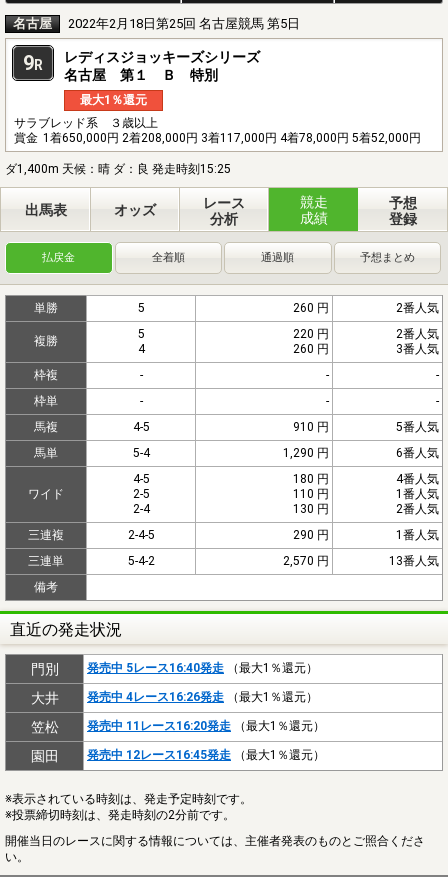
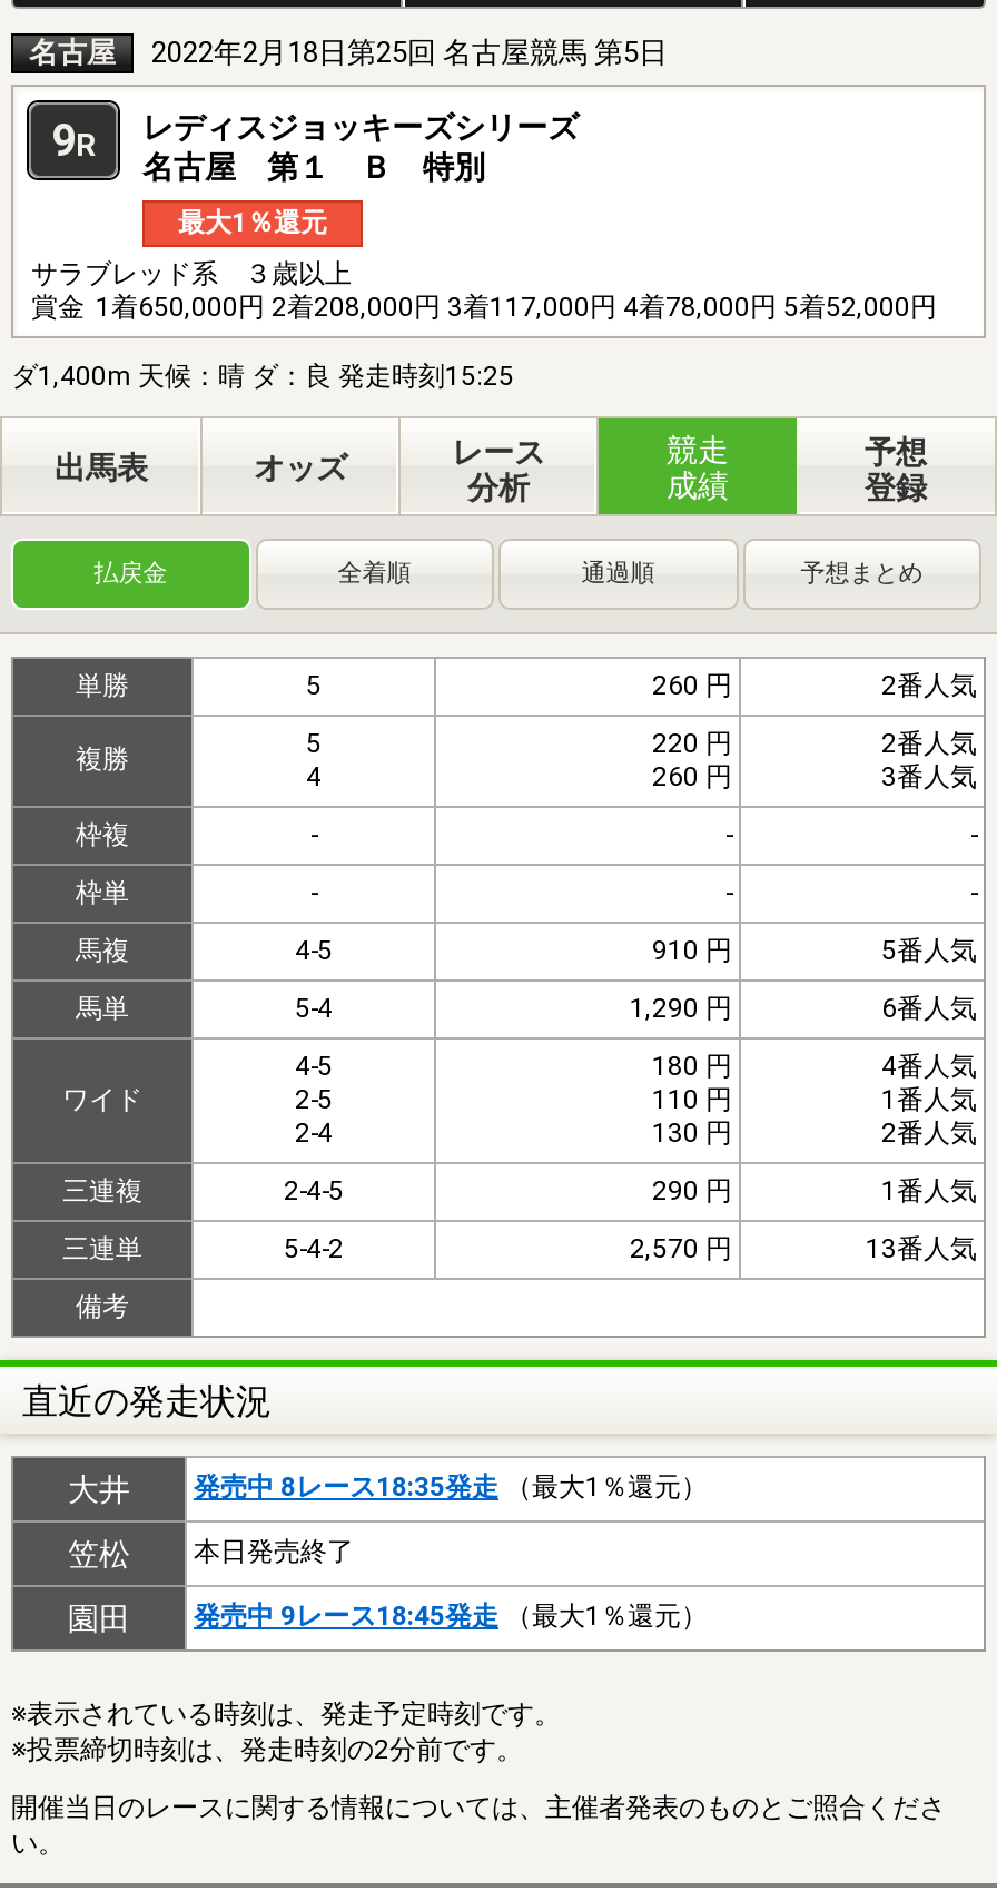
- 門別
- 発売中 5レース16:40発走（最大1％還元）

- 発売中 4レース16:26発走（最大1％還元）
+ 発売中 8レース18:35発走（最大1％還元）

- 発売中 11レース16:20発走（最大1％還元）
+ 本日発売終了

- 発売中 12レース16:45発走（最大1％還元）
+ 発売中 9レース18:45発走（最大1％還元）
